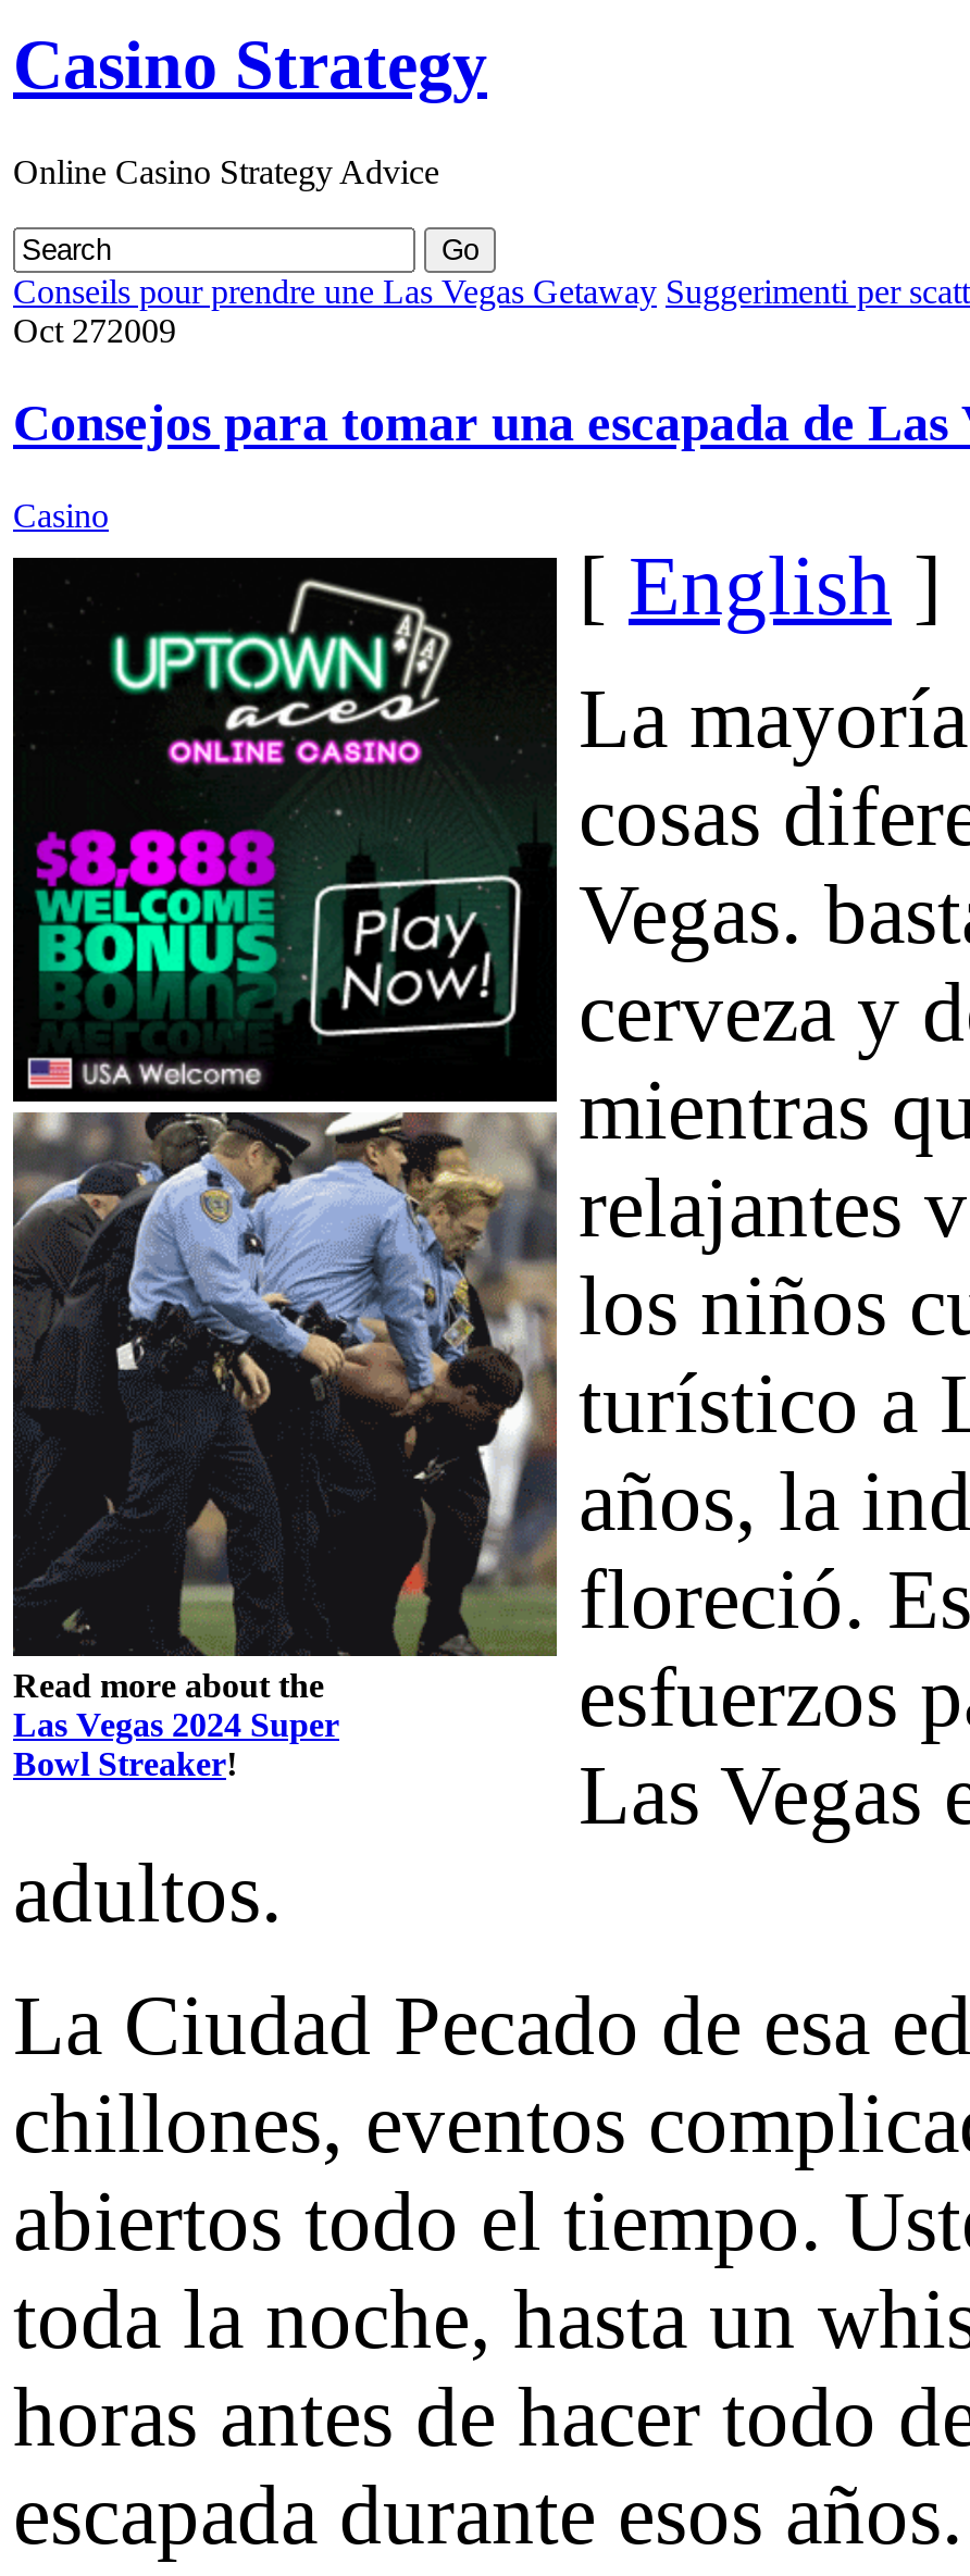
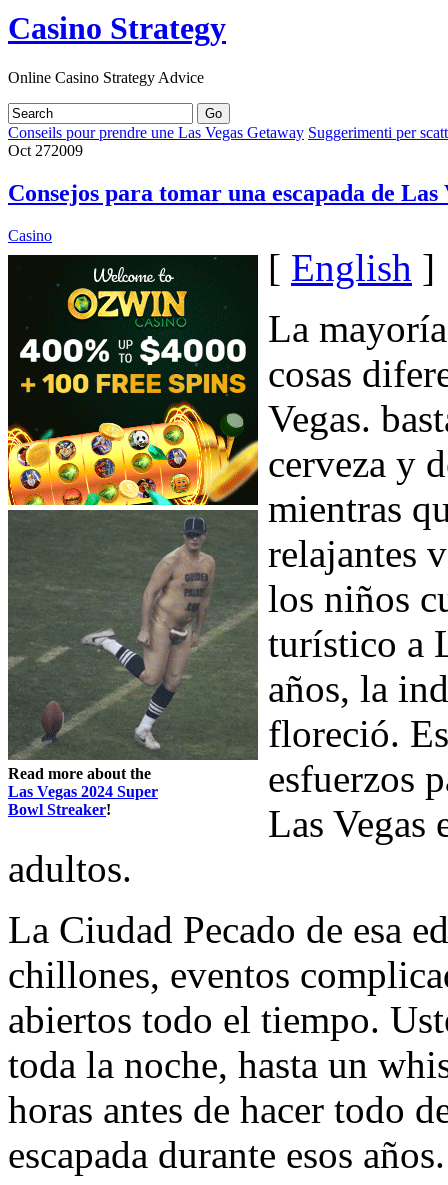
- [image]
+ [image]
